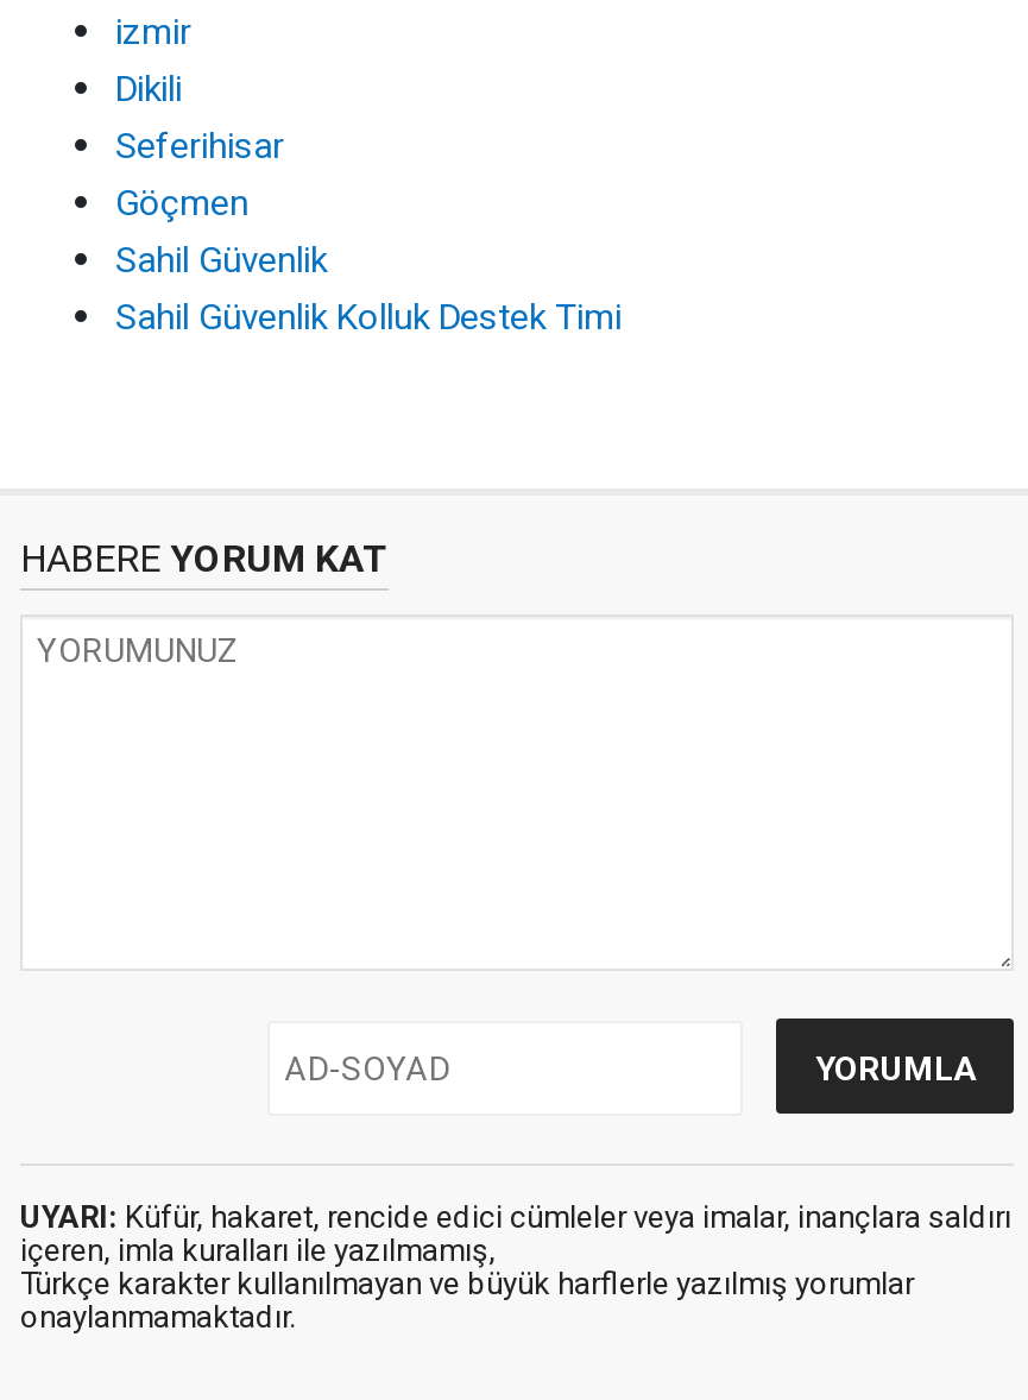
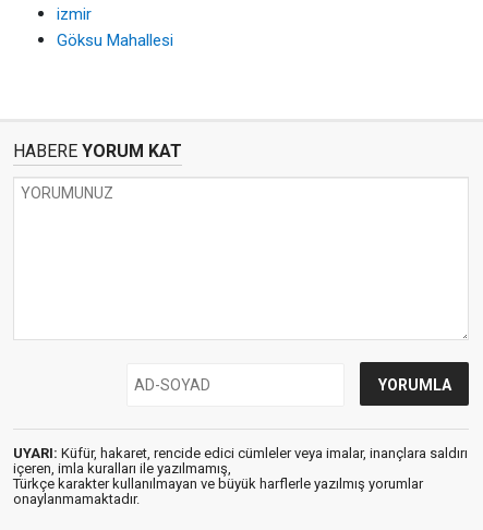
- Dikili
- Seferihisar
- Göçmen
- Sahil Güvenlik
- Sahil Güvenlik Kolluk Destek Timi
+ Göksu Mahallesi
